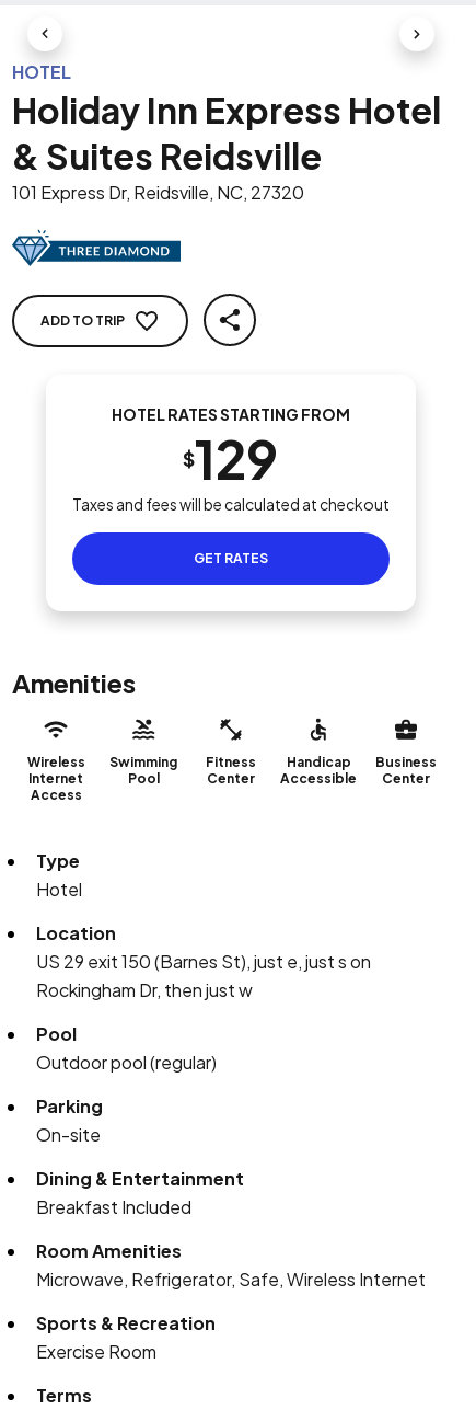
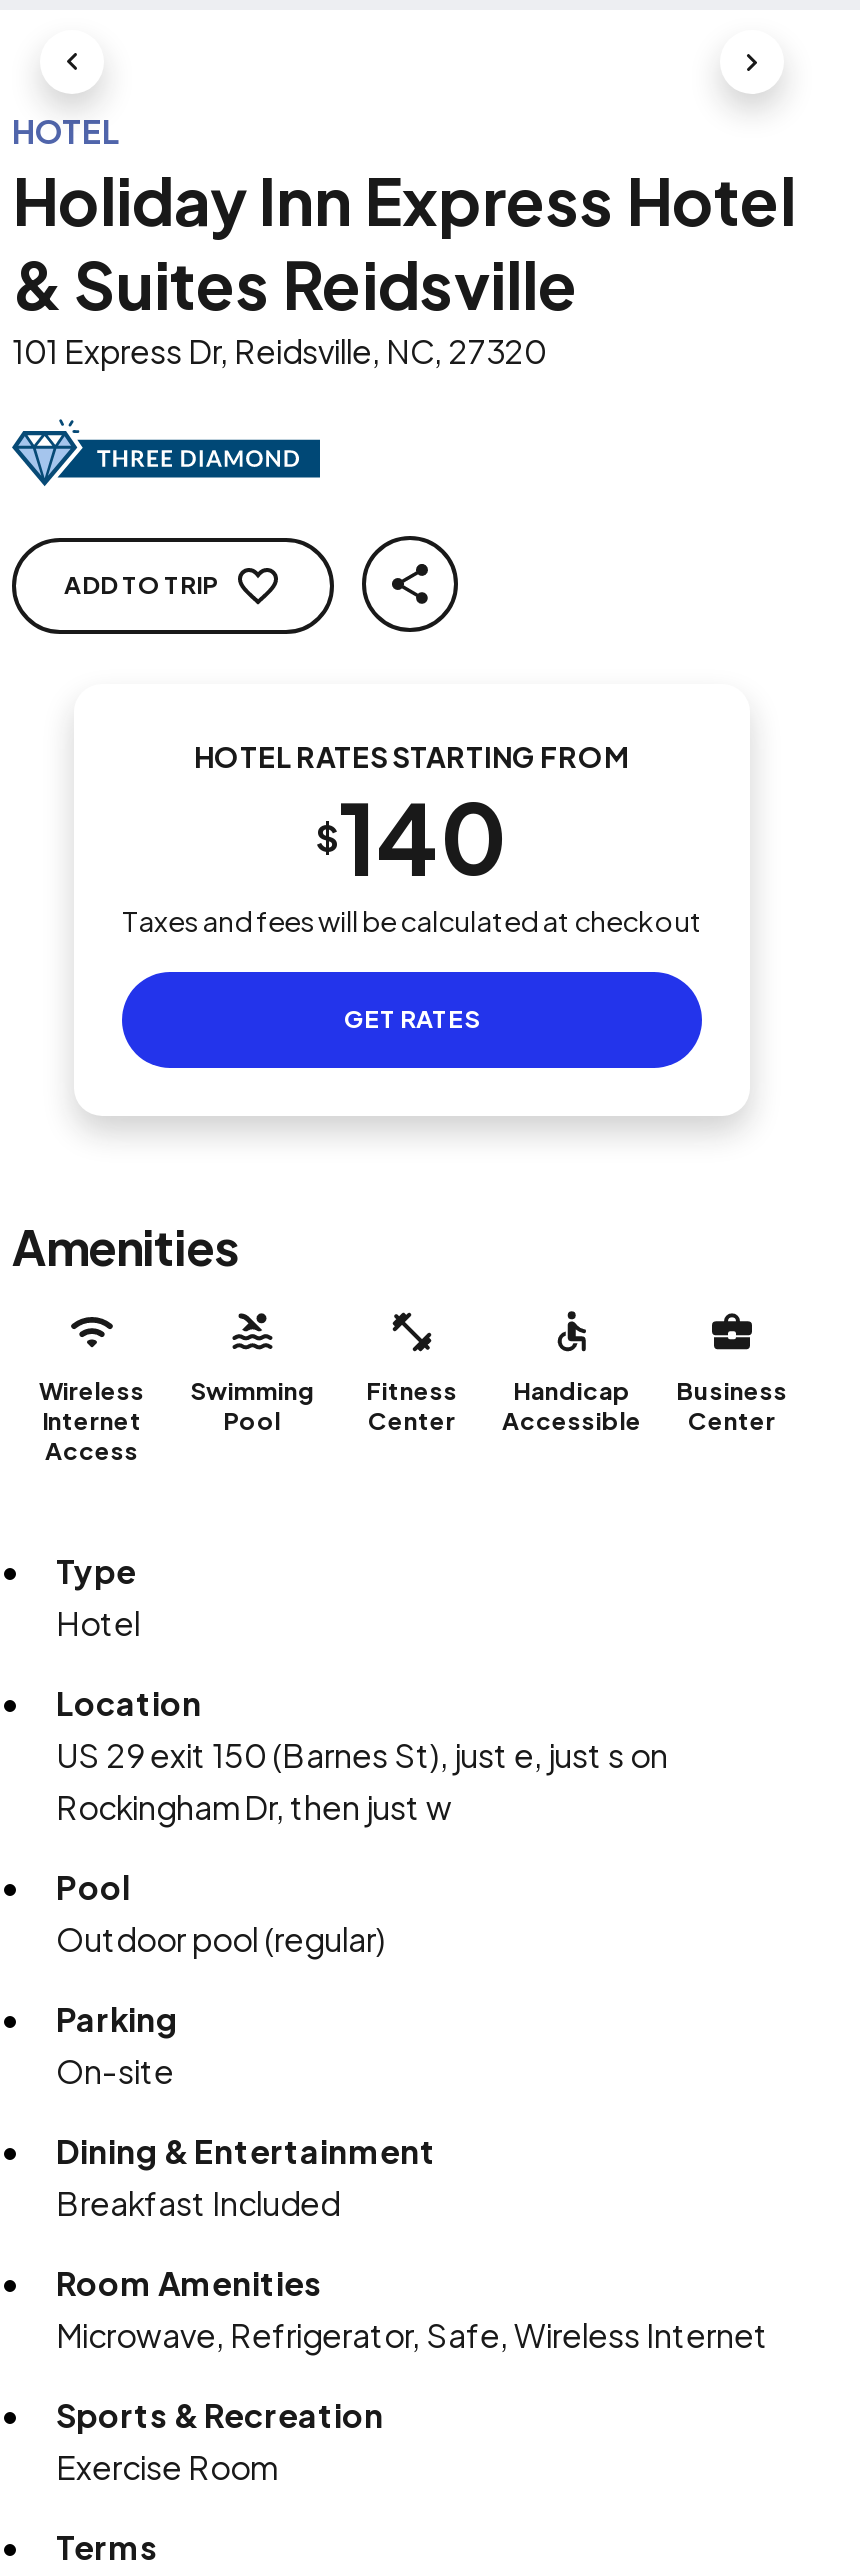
- $129
+ $140
